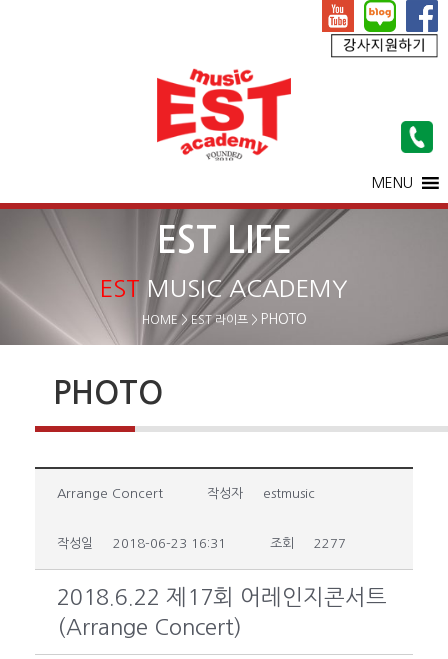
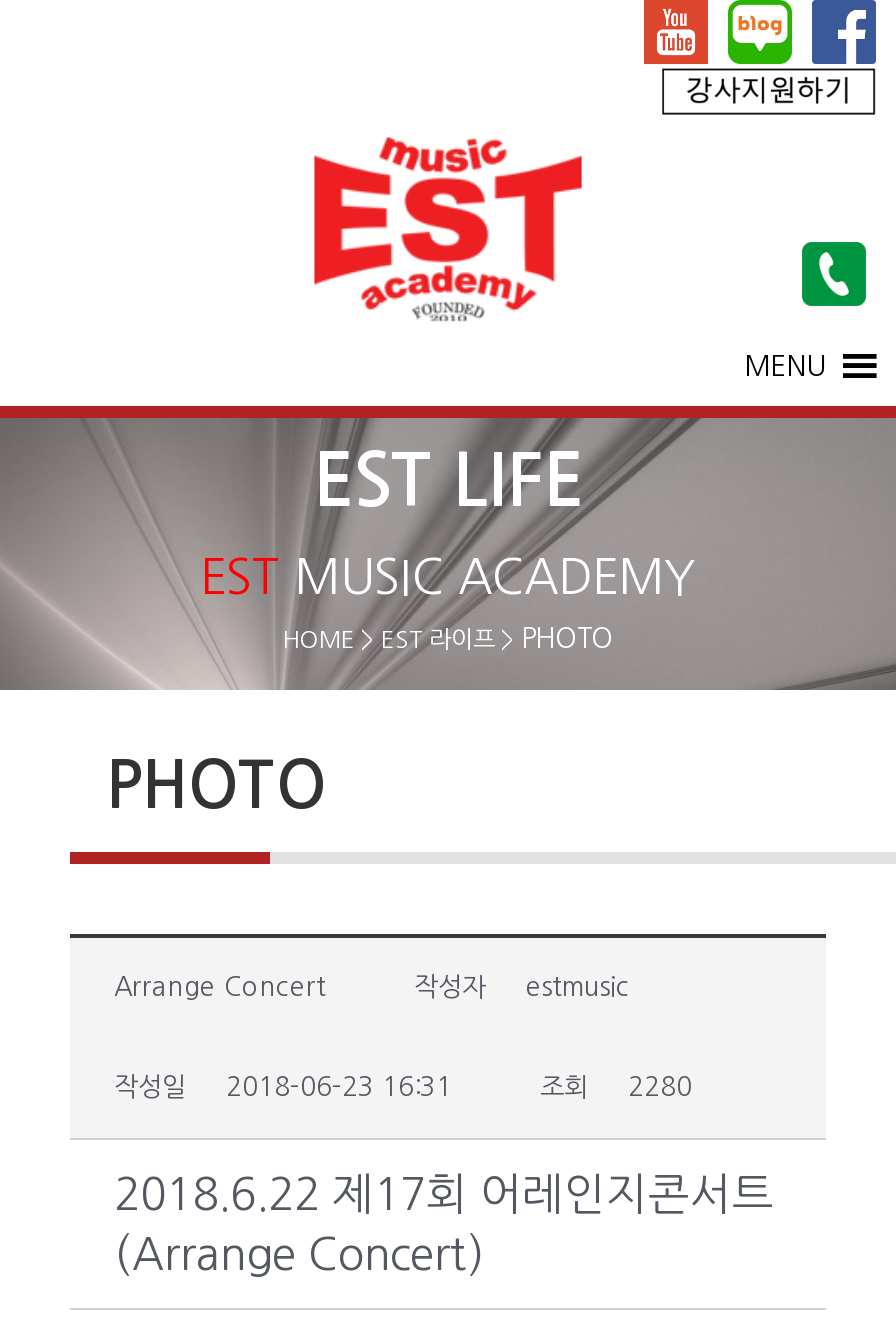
- 조회 2277
+ 조회 2280
